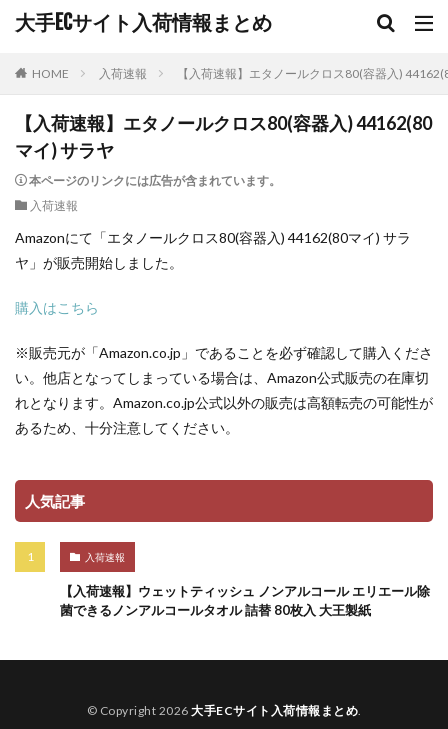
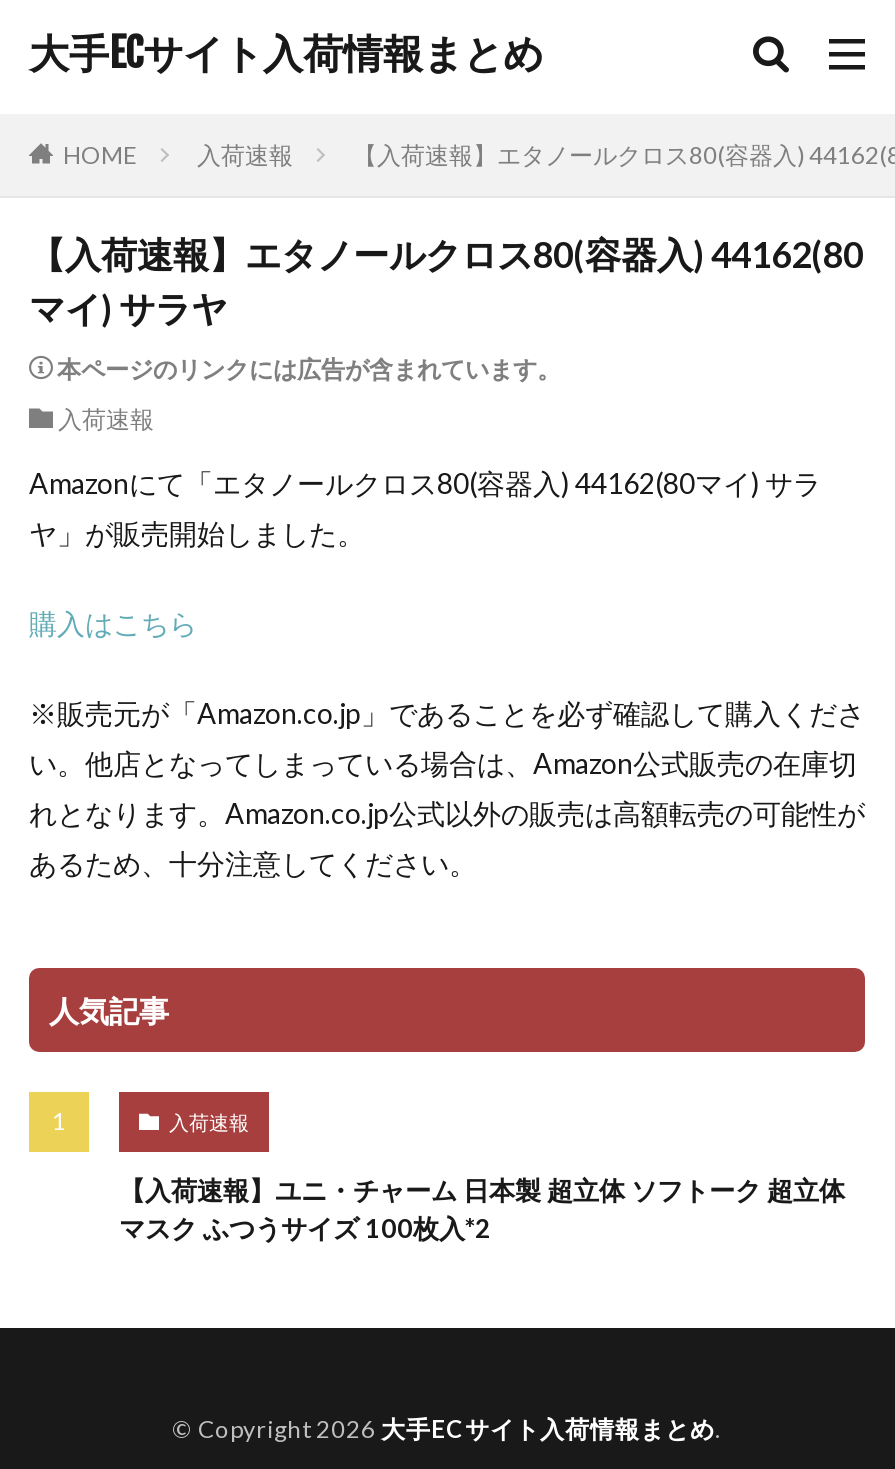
- 【入荷速報】ウェットティッシュ ノンアルコール エリエール除
- 菌できるノンアルコールタオル 詰替 80枚入 大王製紙
+ 【入荷速報】ユニ・チャーム 日本製 超立体 ソフトーク 超立体
+ マスク ふつうサイズ 100枚入*2
